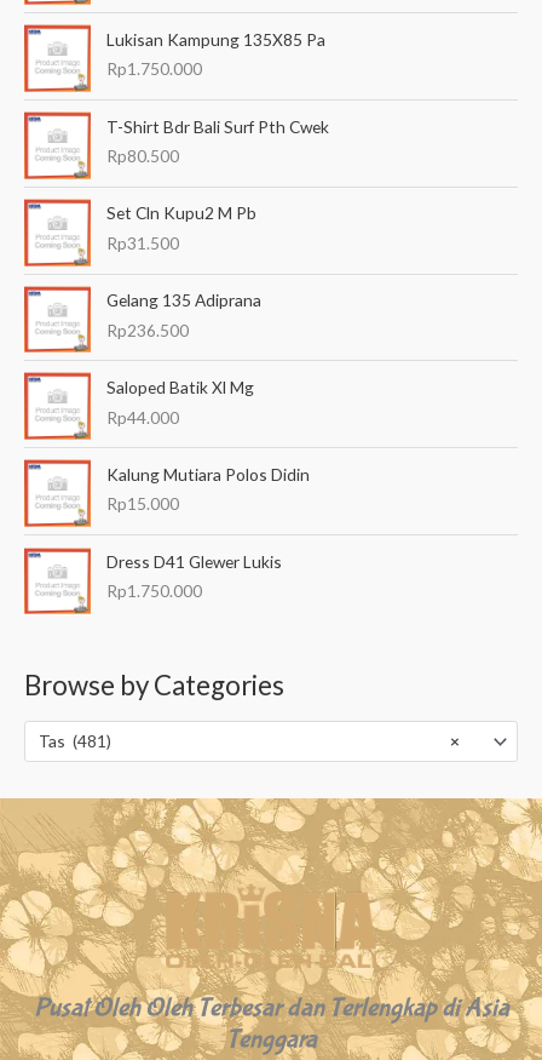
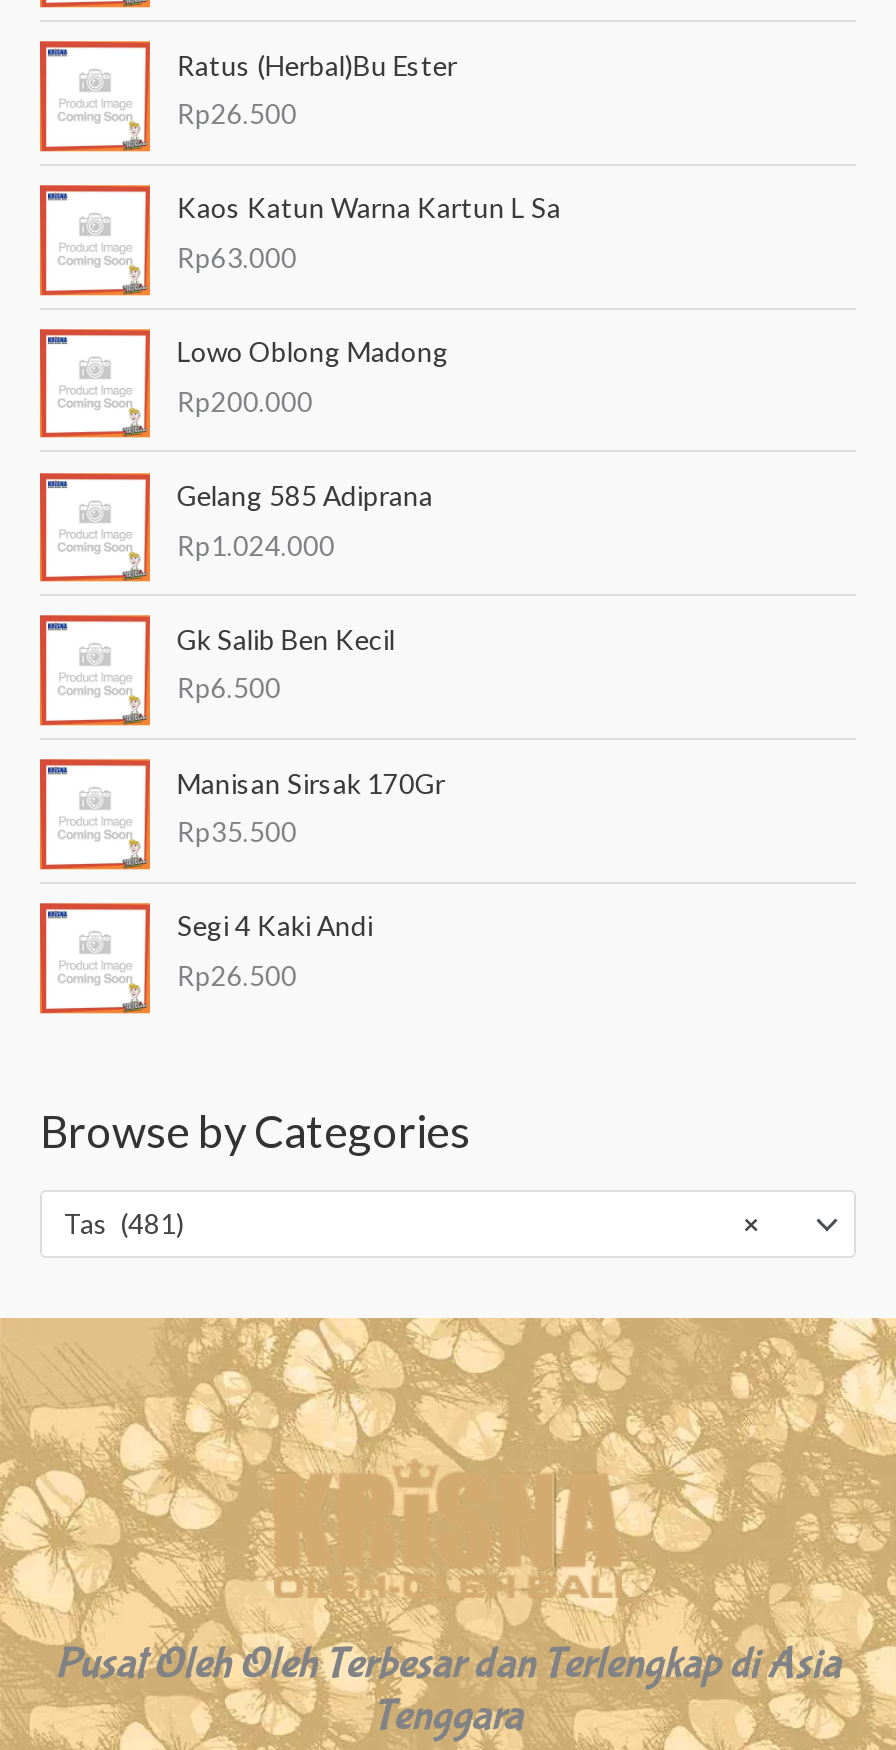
- Lukisan Kampung 135X85 Pa
- Rp1.750.000
+ Ratus (Herbal)Bu Ester
+ Rp26.500

- T-Shirt Bdr Bali Surf Pth Cwek
- Rp80.500
+ Kaos Katun Warna Kartun L Sa
+ Rp63.000

- Set Cln Kupu2 M Pb
- Rp31.500
+ Lowo Oblong Madong
+ Rp200.000

- Gelang 135 Adiprana
- Rp236.500
+ Gelang 585 Adiprana
+ Rp1.024.000

- Saloped Batik Xl Mg
- Rp44.000
+ Gk Salib Ben Kecil
+ Rp6.500

- Kalung Mutiara Polos Didin
- Rp15.000
+ Manisan Sirsak 170Gr
+ Rp35.500

- Dress D41 Glewer Lukis
- Rp1.750.000
+ Segi 4 Kaki Andi
+ Rp26.500
